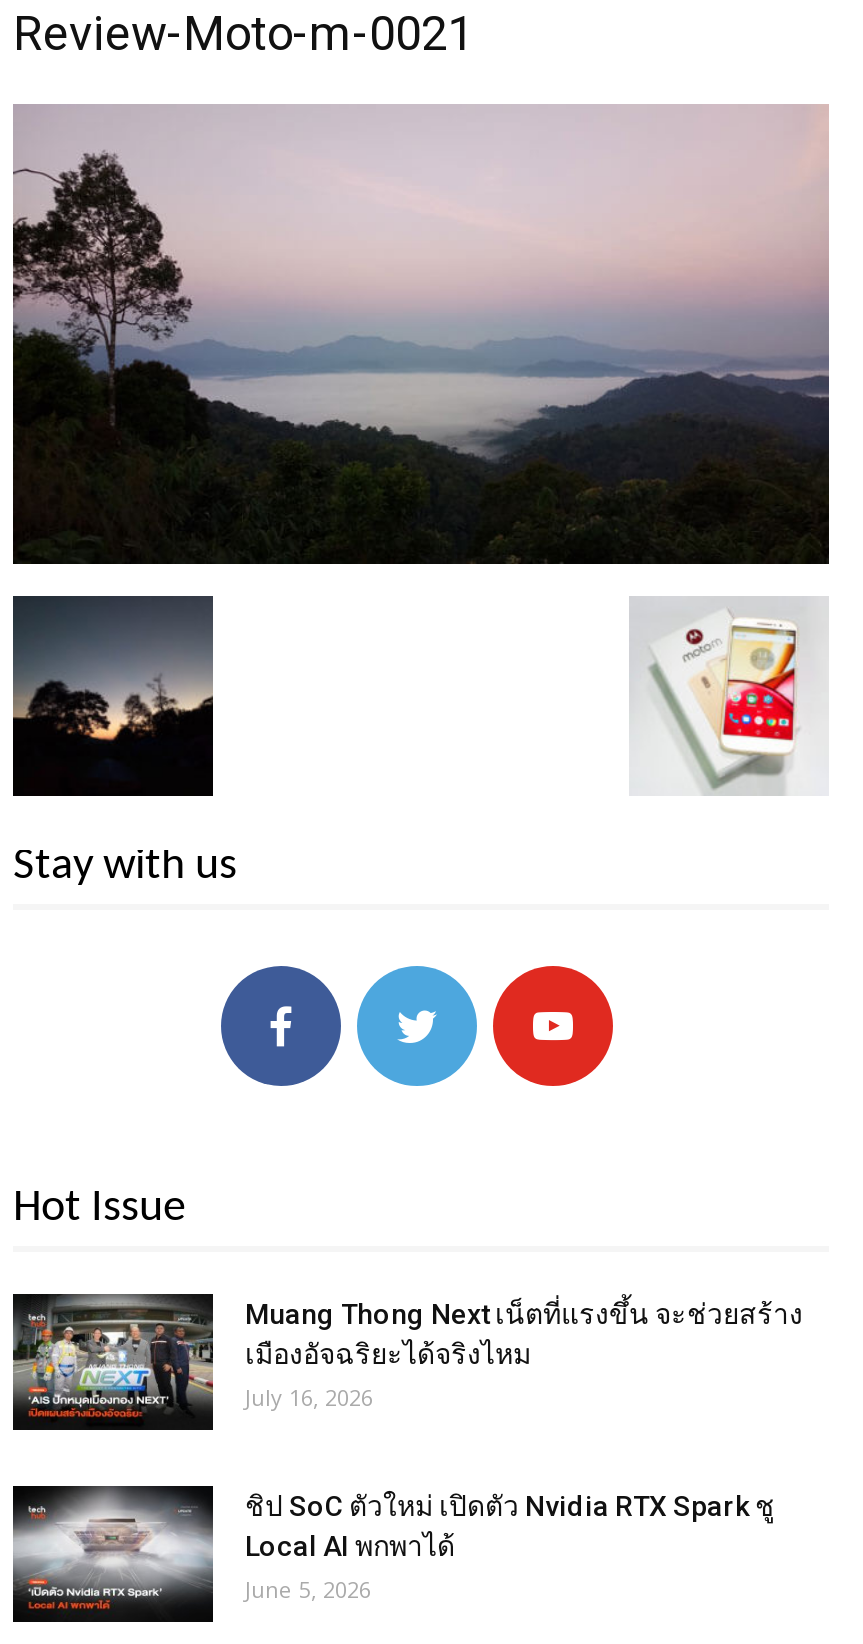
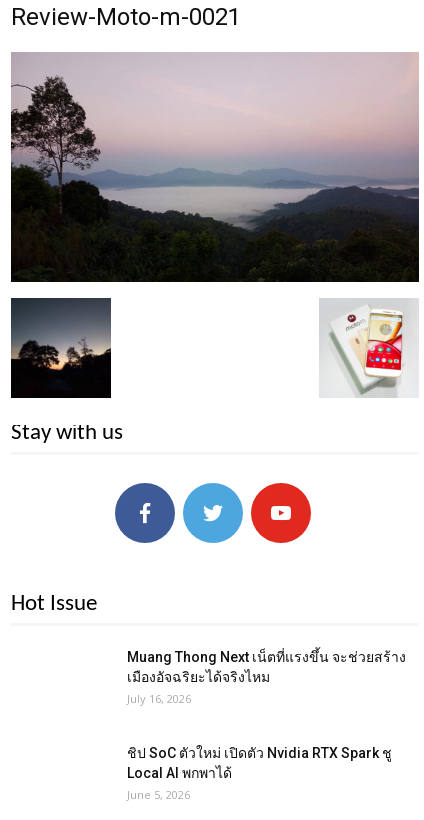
- [image]

- [image]
